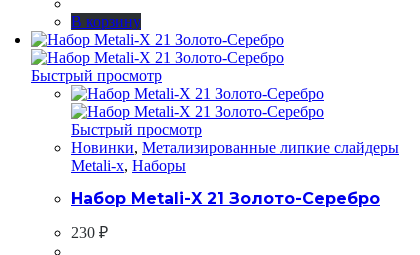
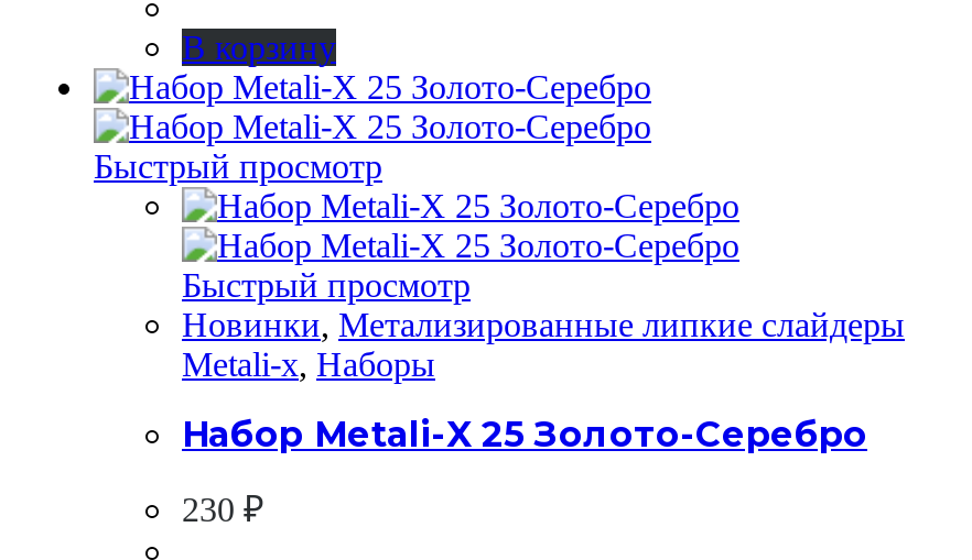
- Набор Metali-X 21 Золото-Серебро
+ Набор Metali-X 25 Золото-Серебро
